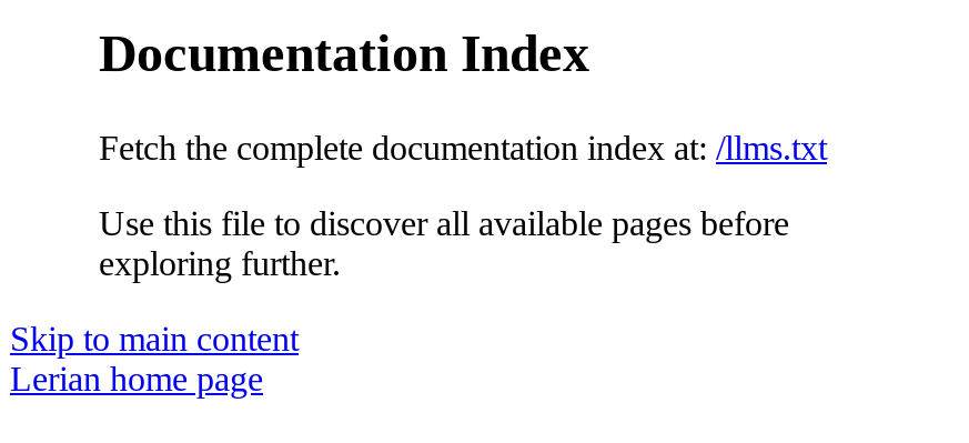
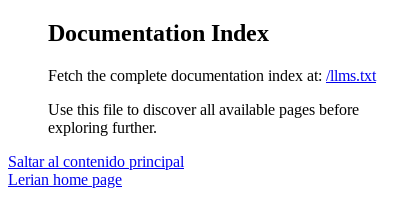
- Skip to main content
+ Saltar al contenido principal
